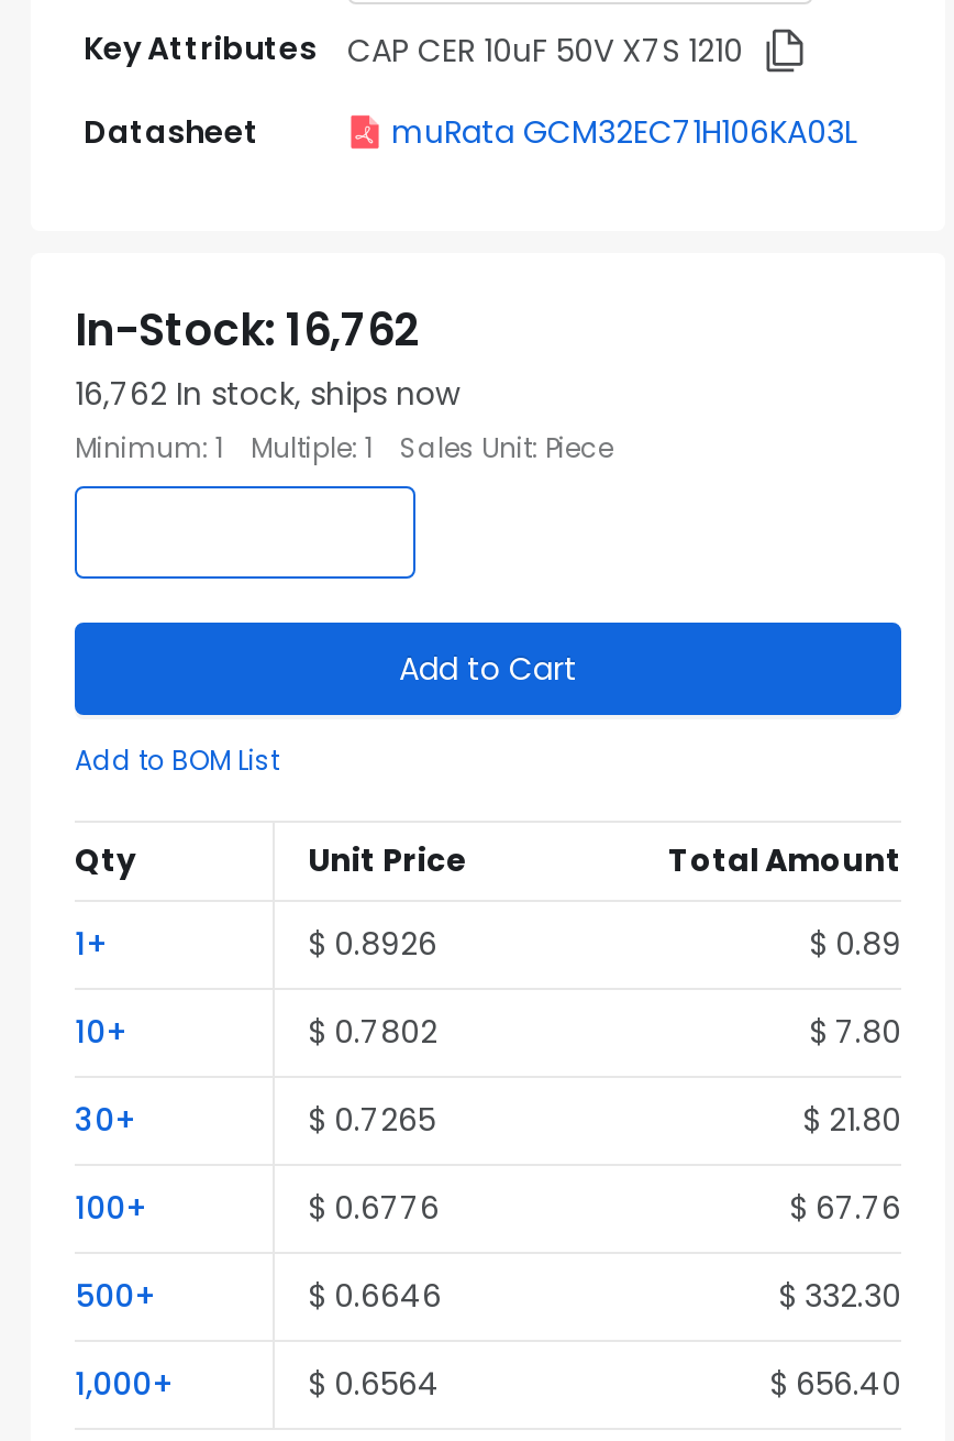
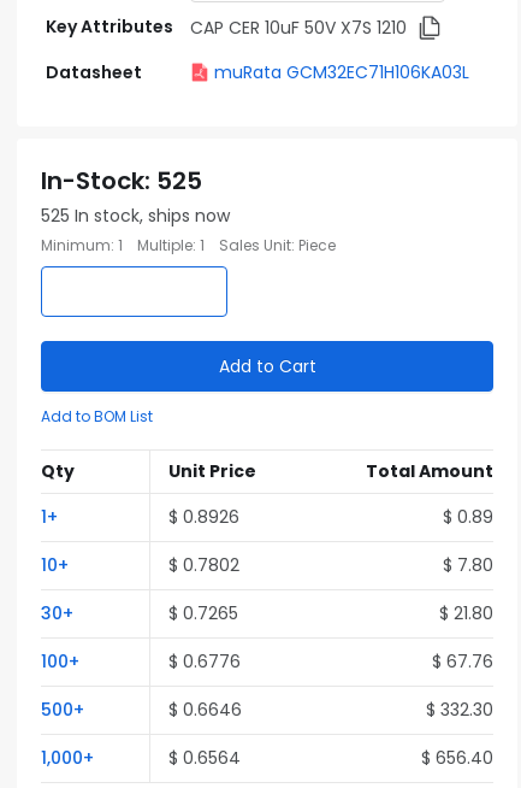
- In-Stock: 16,762
+ In-Stock: 525

- 16,762 In stock, ships now
+ 525 In stock, ships now
